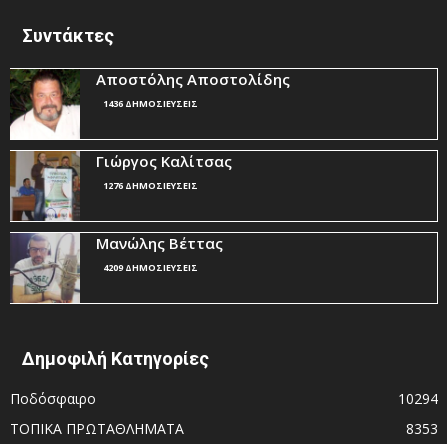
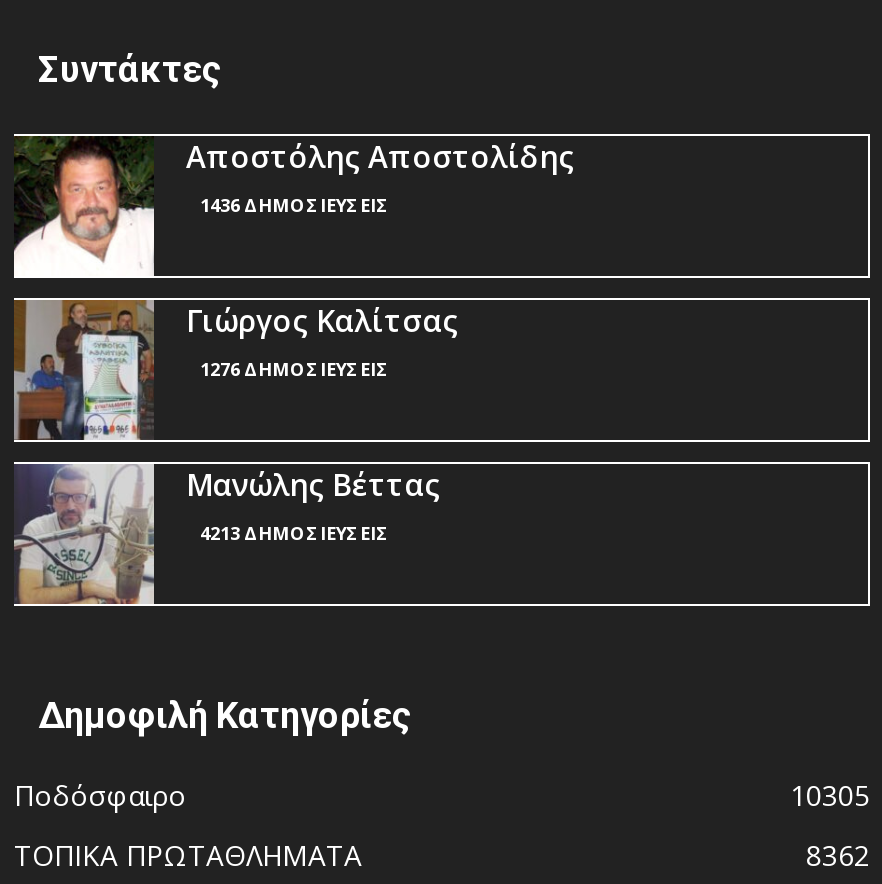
- 4209 ΔΗΜΟΣΙΕΥΣΕΙΣ
+ 4213 ΔΗΜΟΣΙΕΥΣΕΙΣ

- 10294
+ 10305

- 8353
+ 8362
